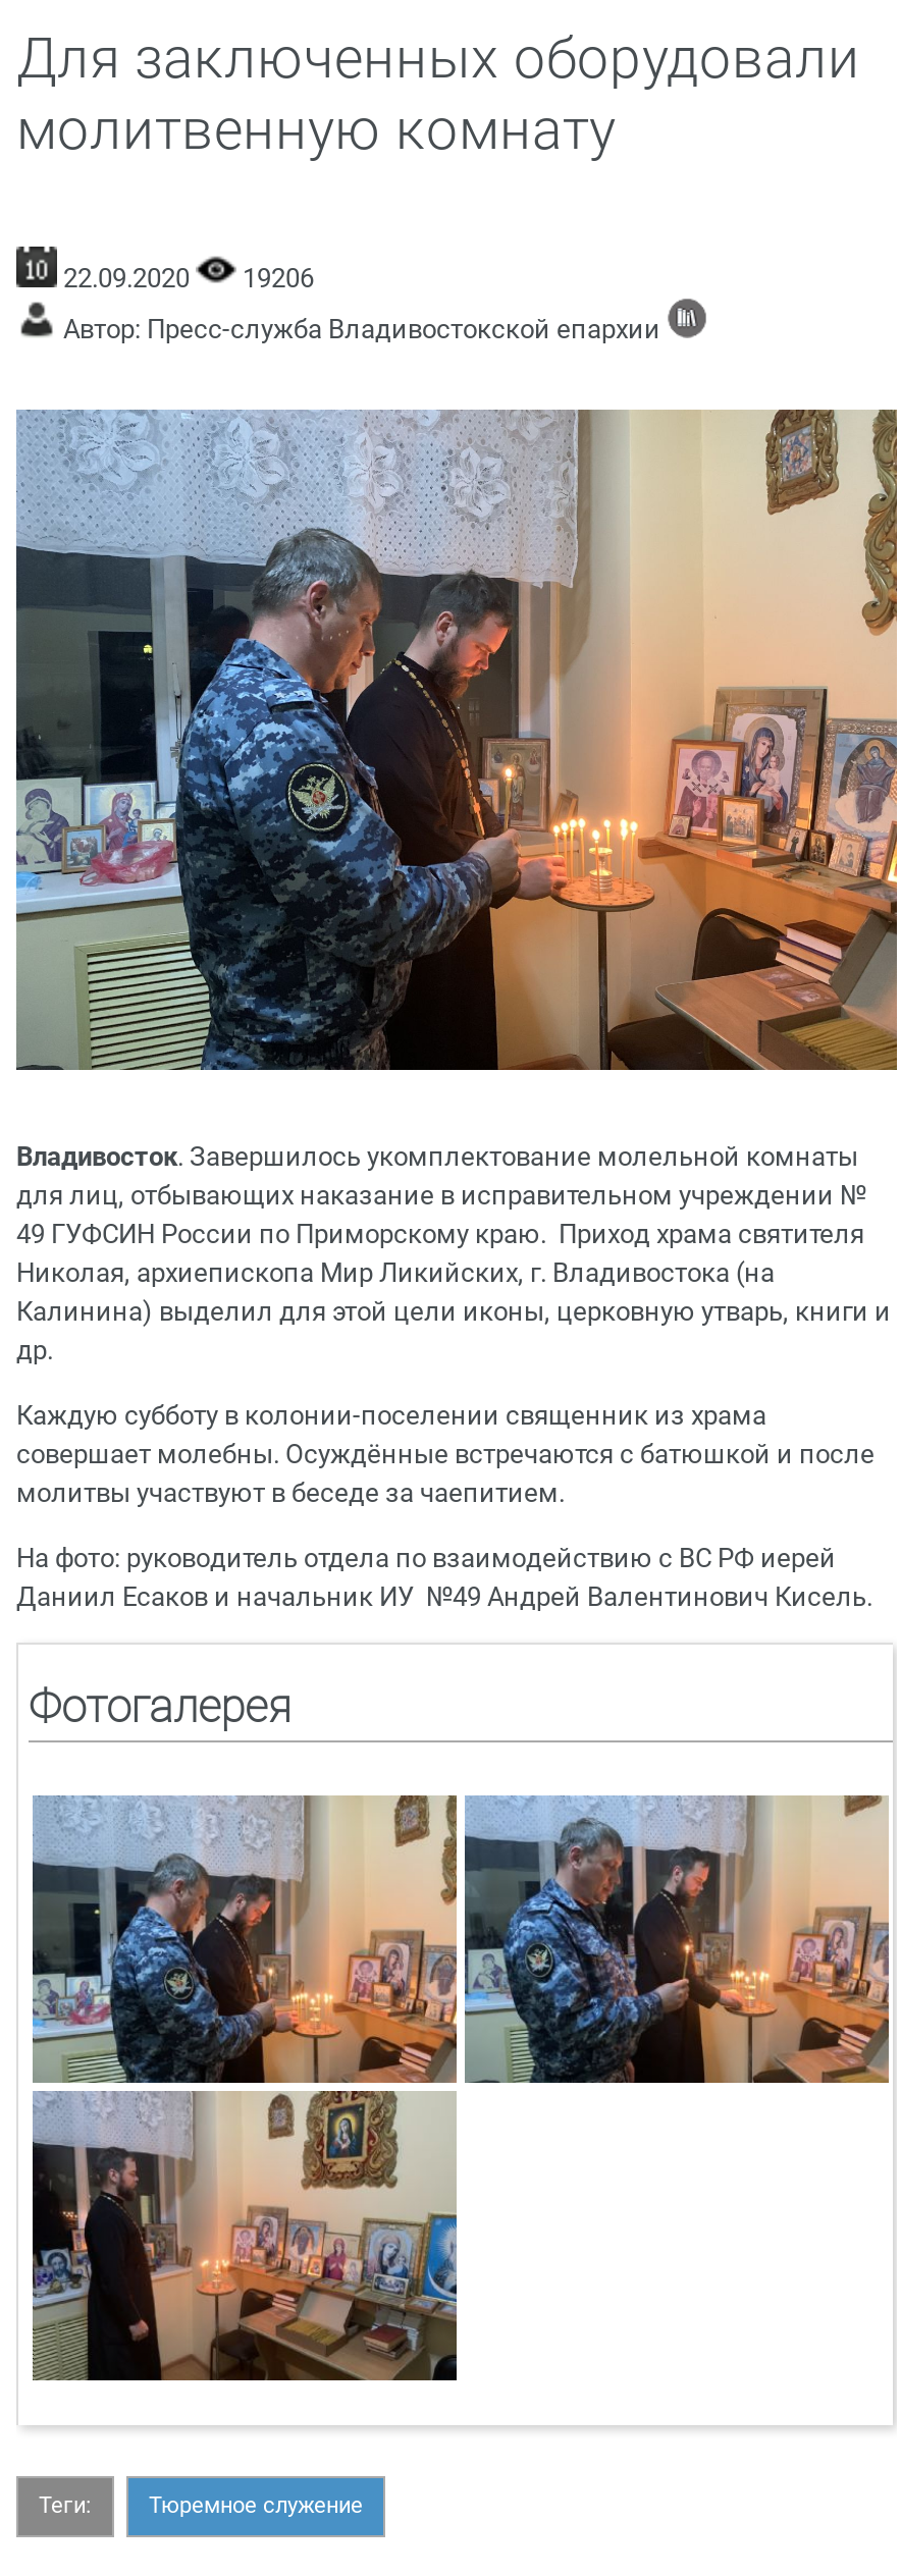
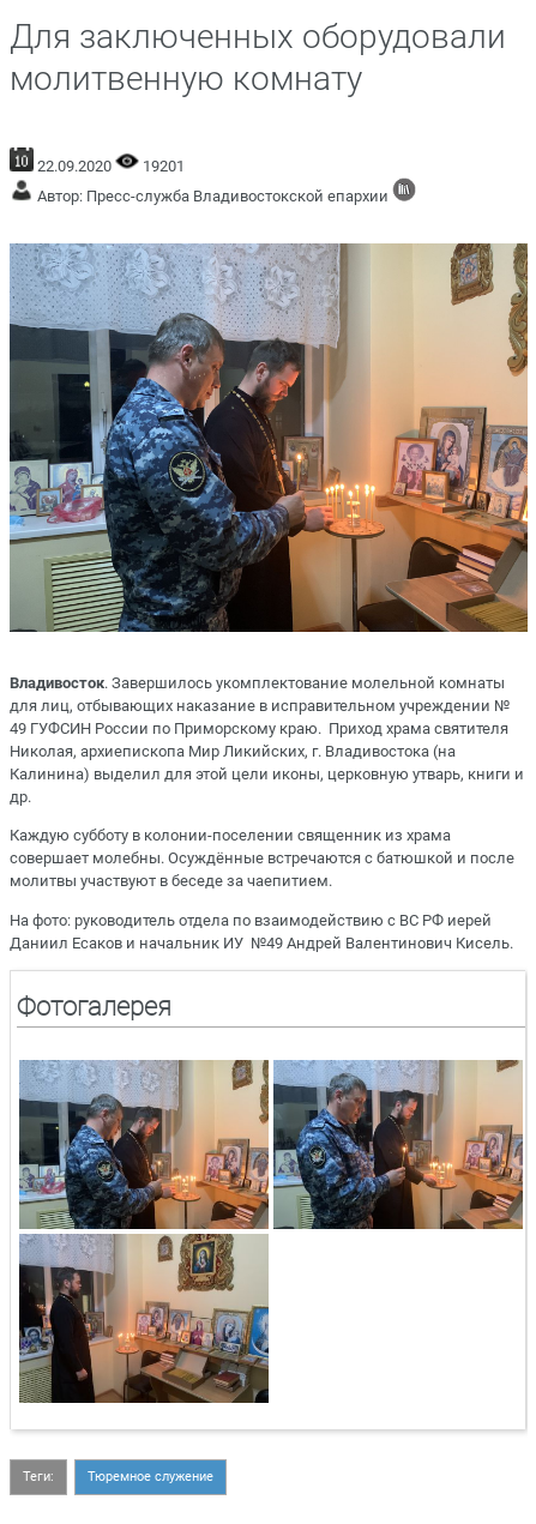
- 22.09.2020 19206
+ 22.09.2020 19201
